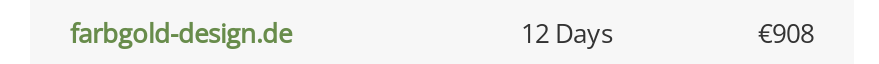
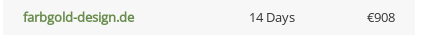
- 12 Days
+ 14 Days
